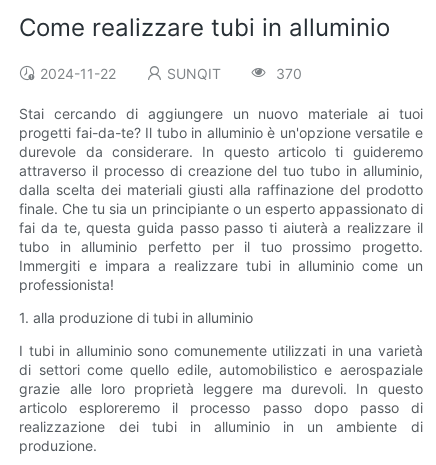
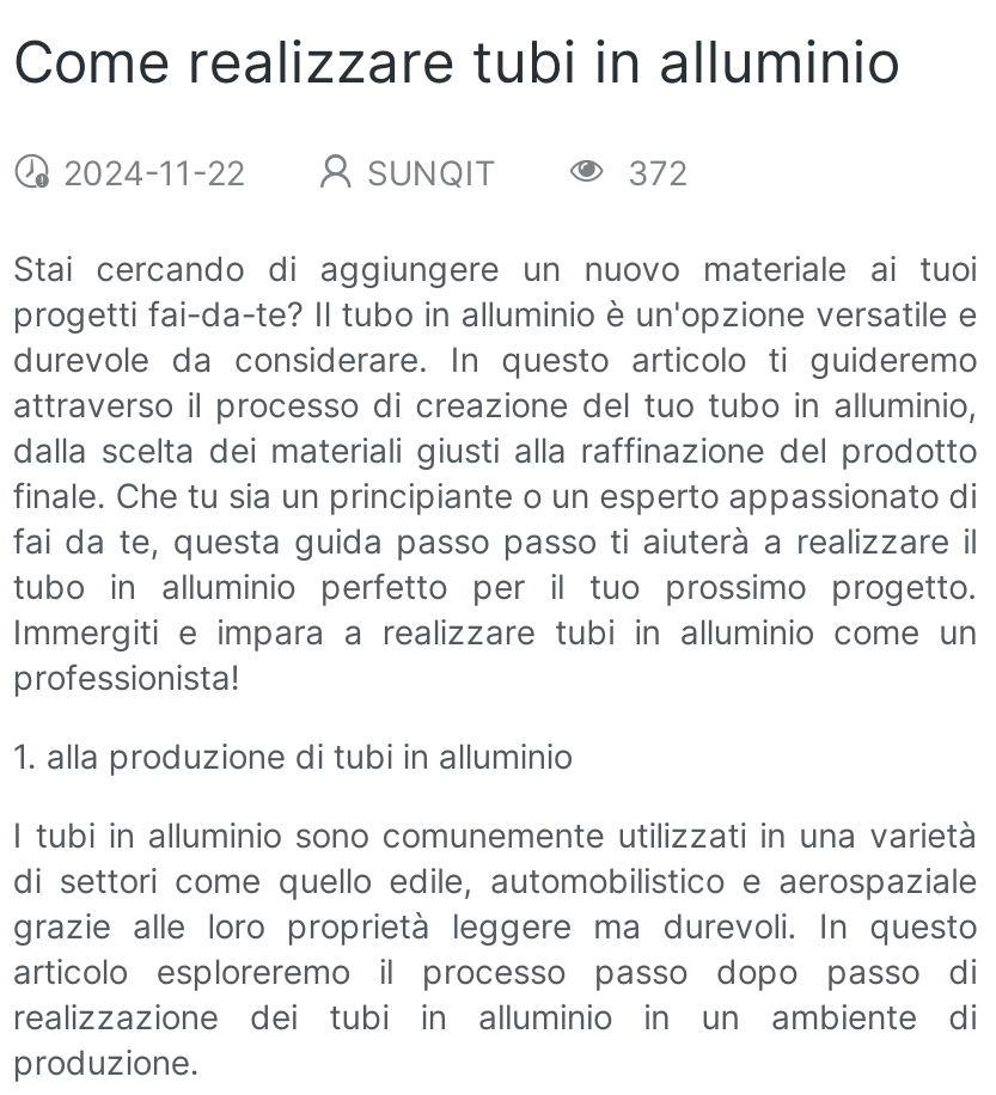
- 370
+ 372
